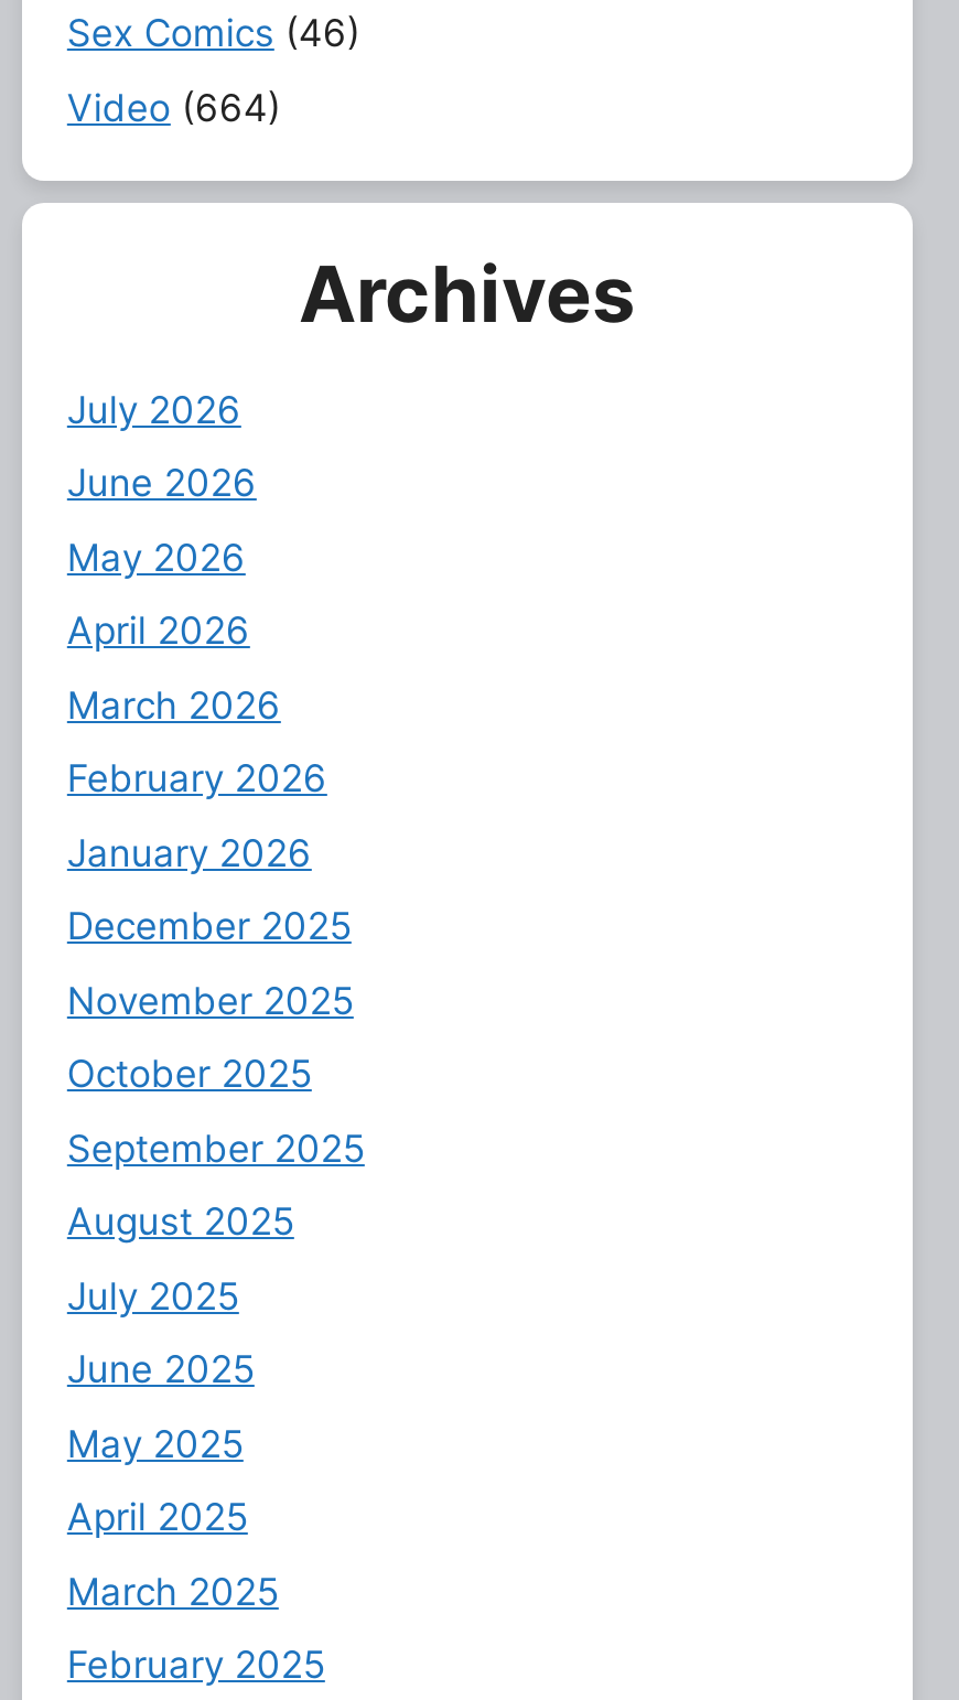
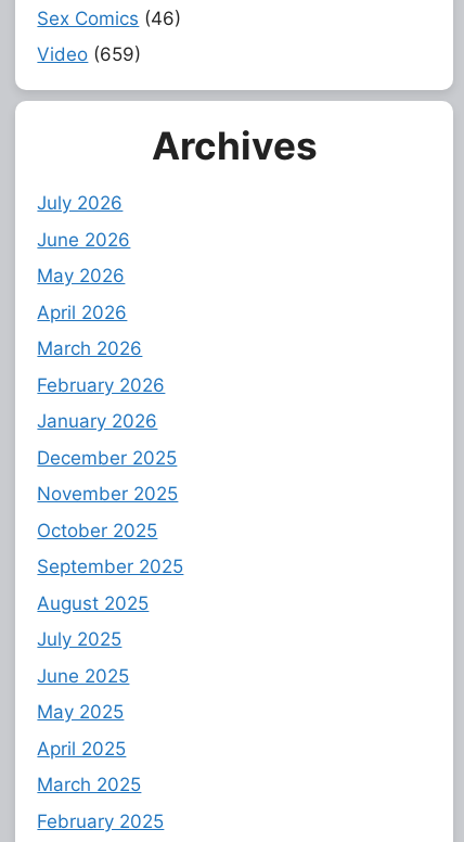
- Video (664)
+ Video (659)
